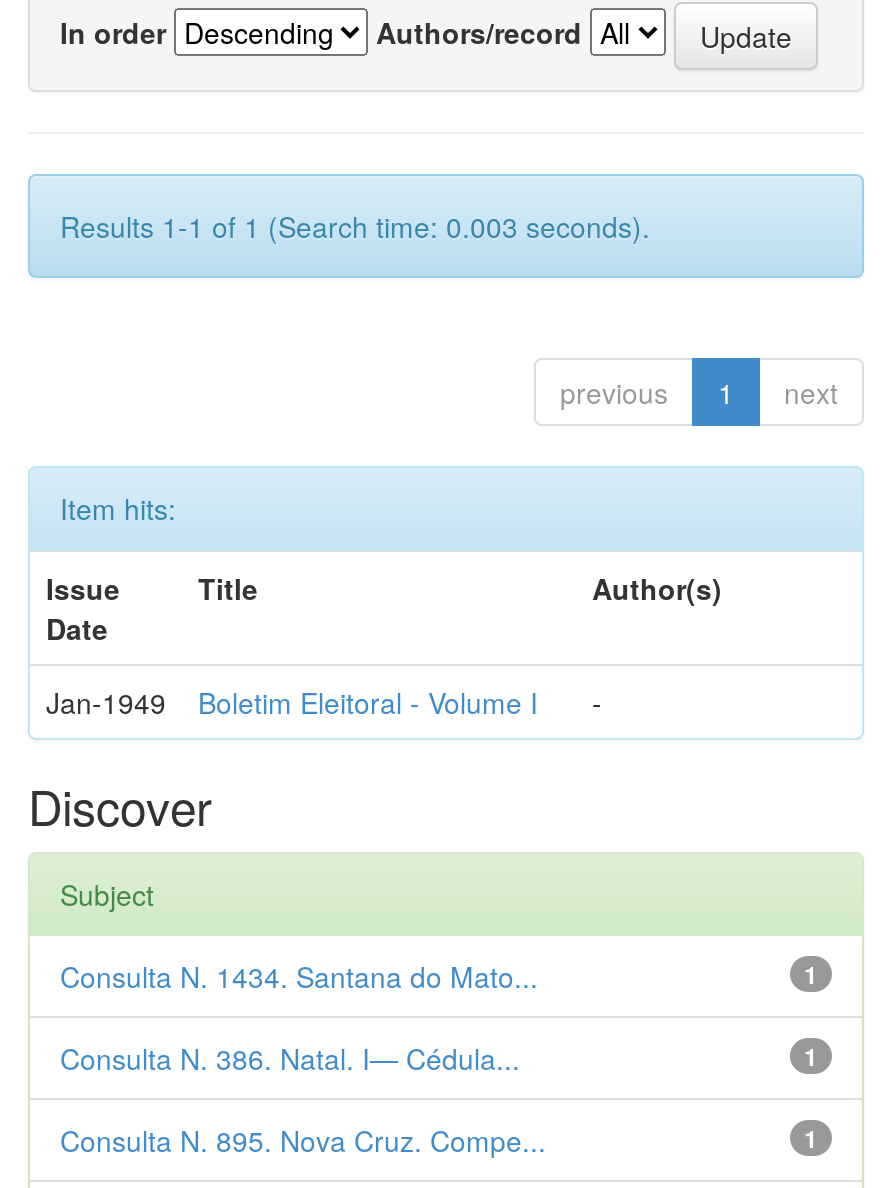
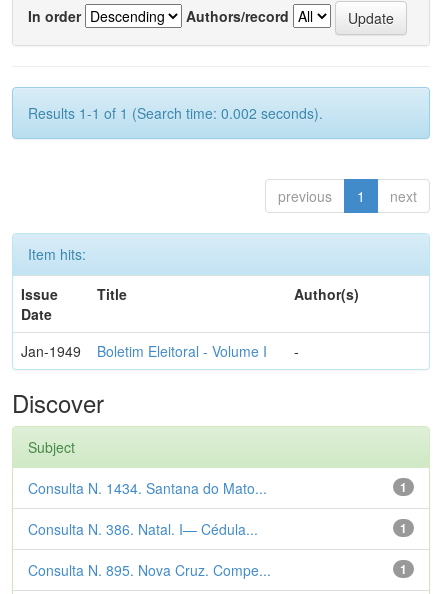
- Results 1-1 of 1 (Search time: 0.003 seconds).
+ Results 1-1 of 1 (Search time: 0.002 seconds).
